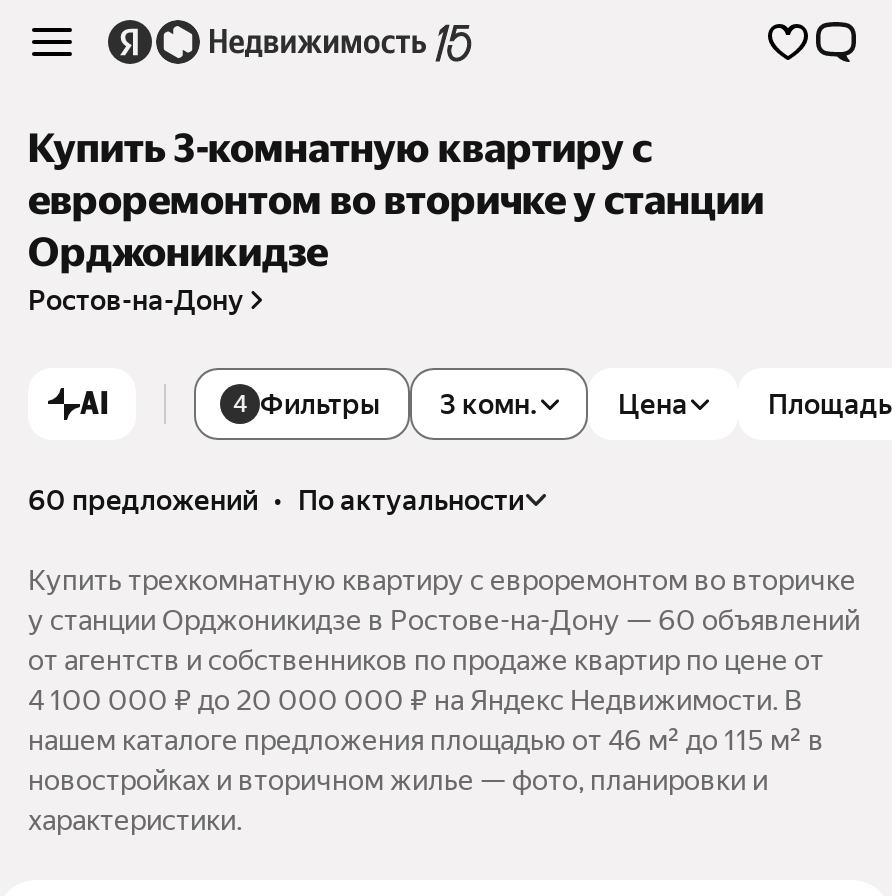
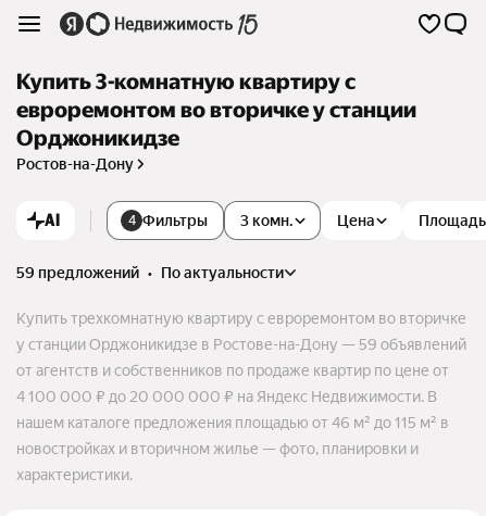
- 60 предложений • по актуальности
+ 59 предложений • по актуальности

- у станции Орджоникидзе в Ростове-на-Дону — 60 объявлений
+ у станции Орджоникидзе в Ростове-на-Дону — 59 объявлений
